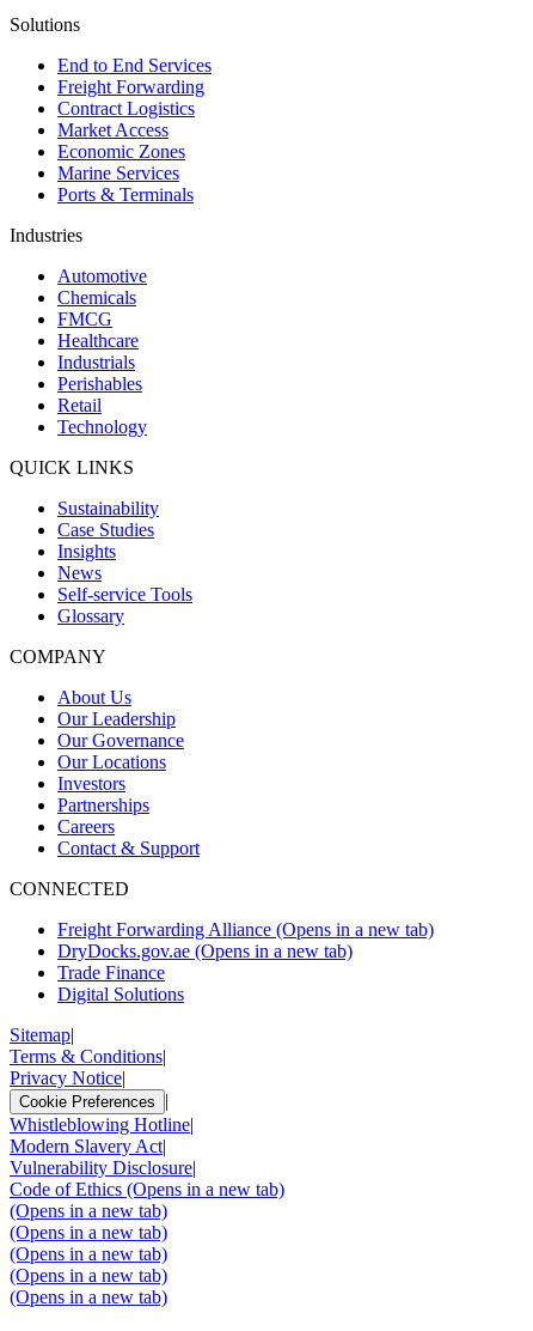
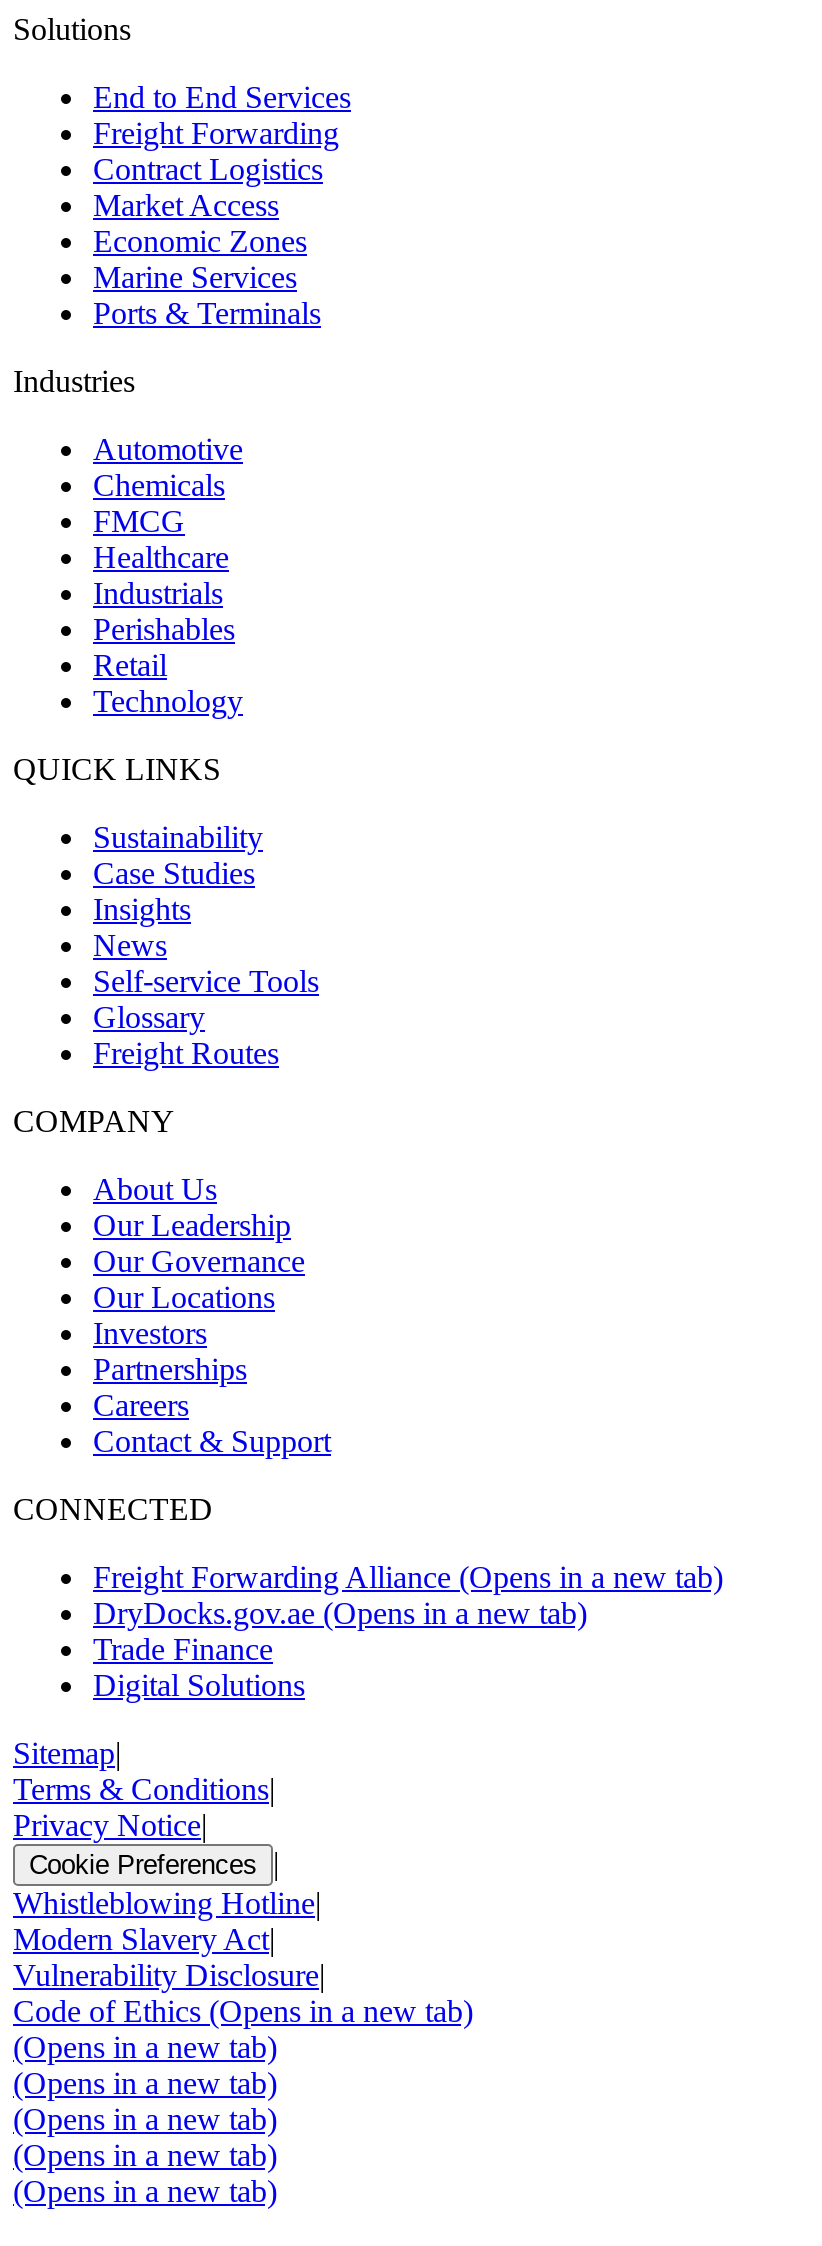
+ Freight Routes
